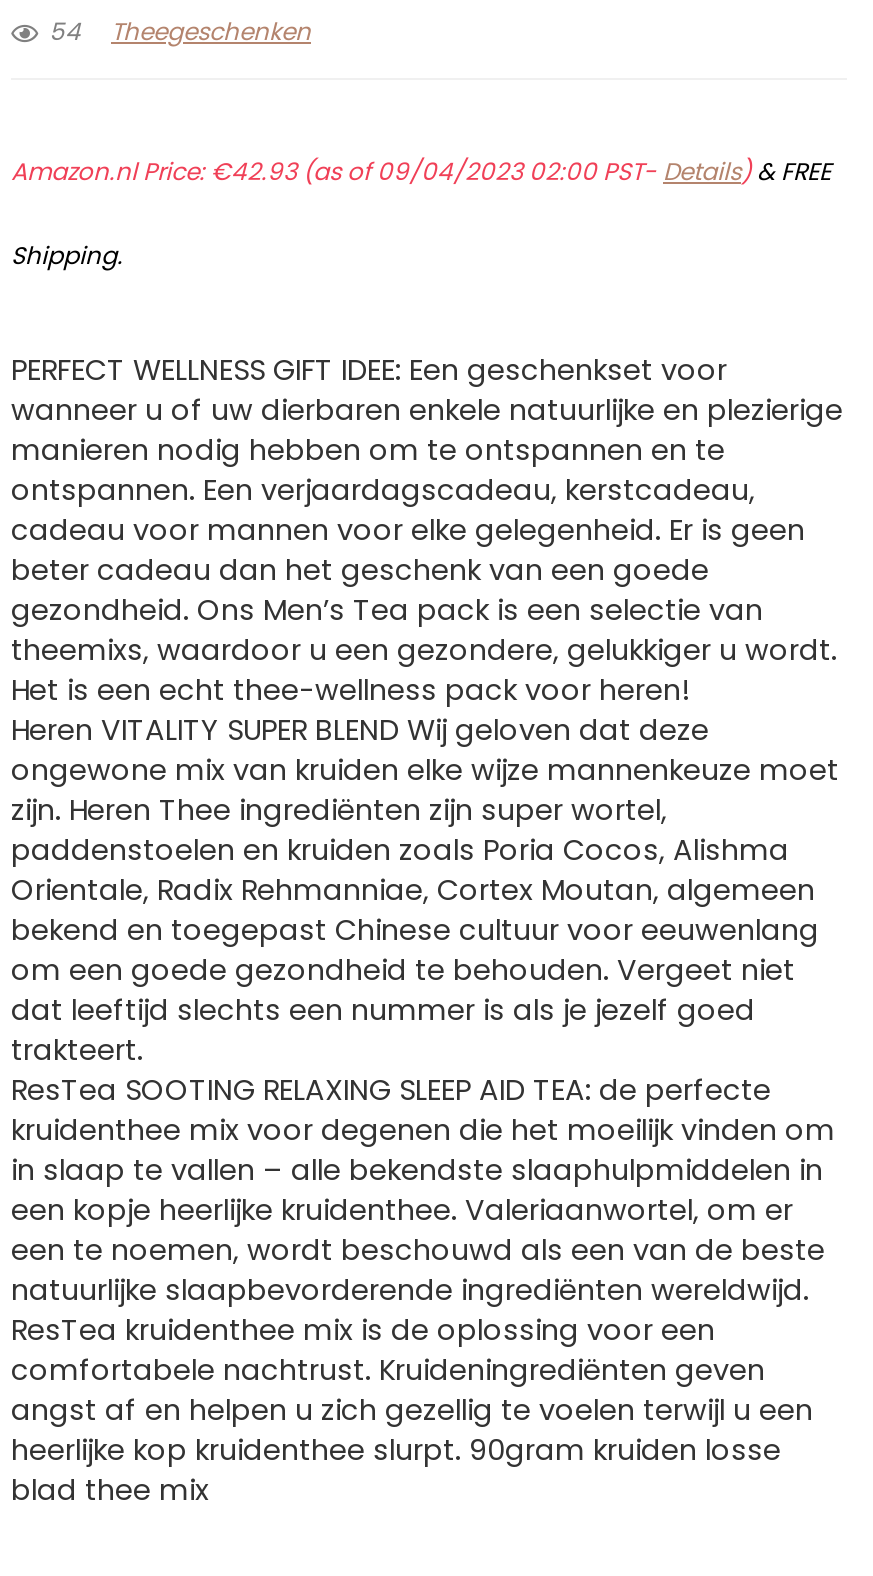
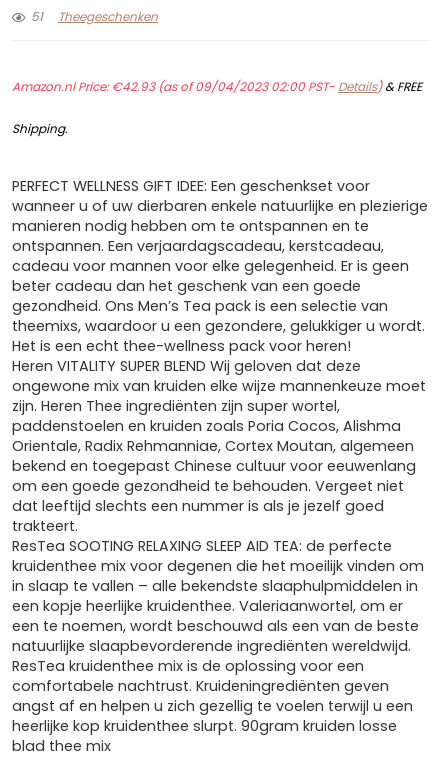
- 54 Theegeschenken
+ 51 Theegeschenken
